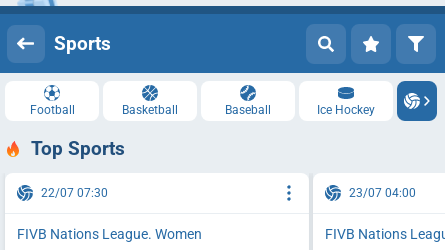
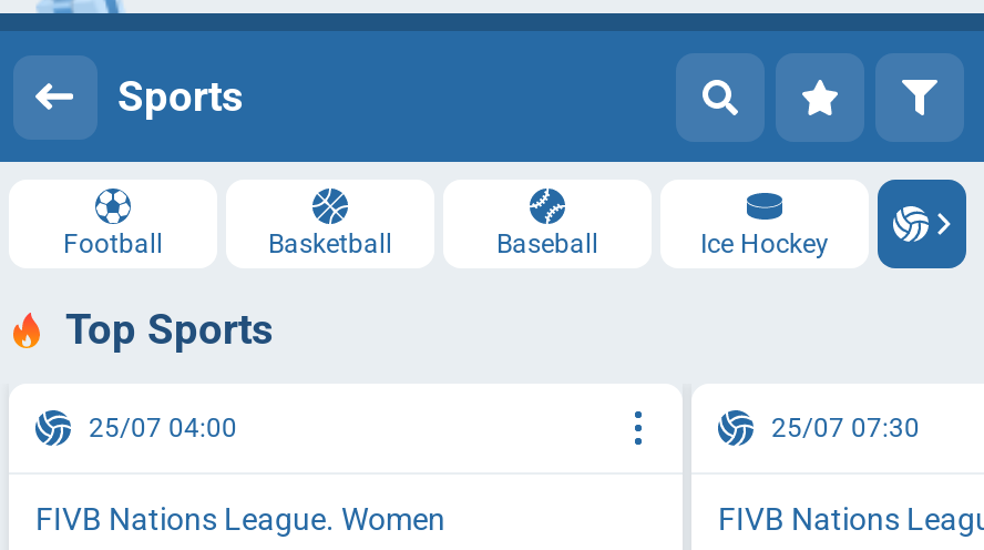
- 22/07 07:30
+ 25/07 04:00

- 23/07 04:00
+ 25/07 07:30
